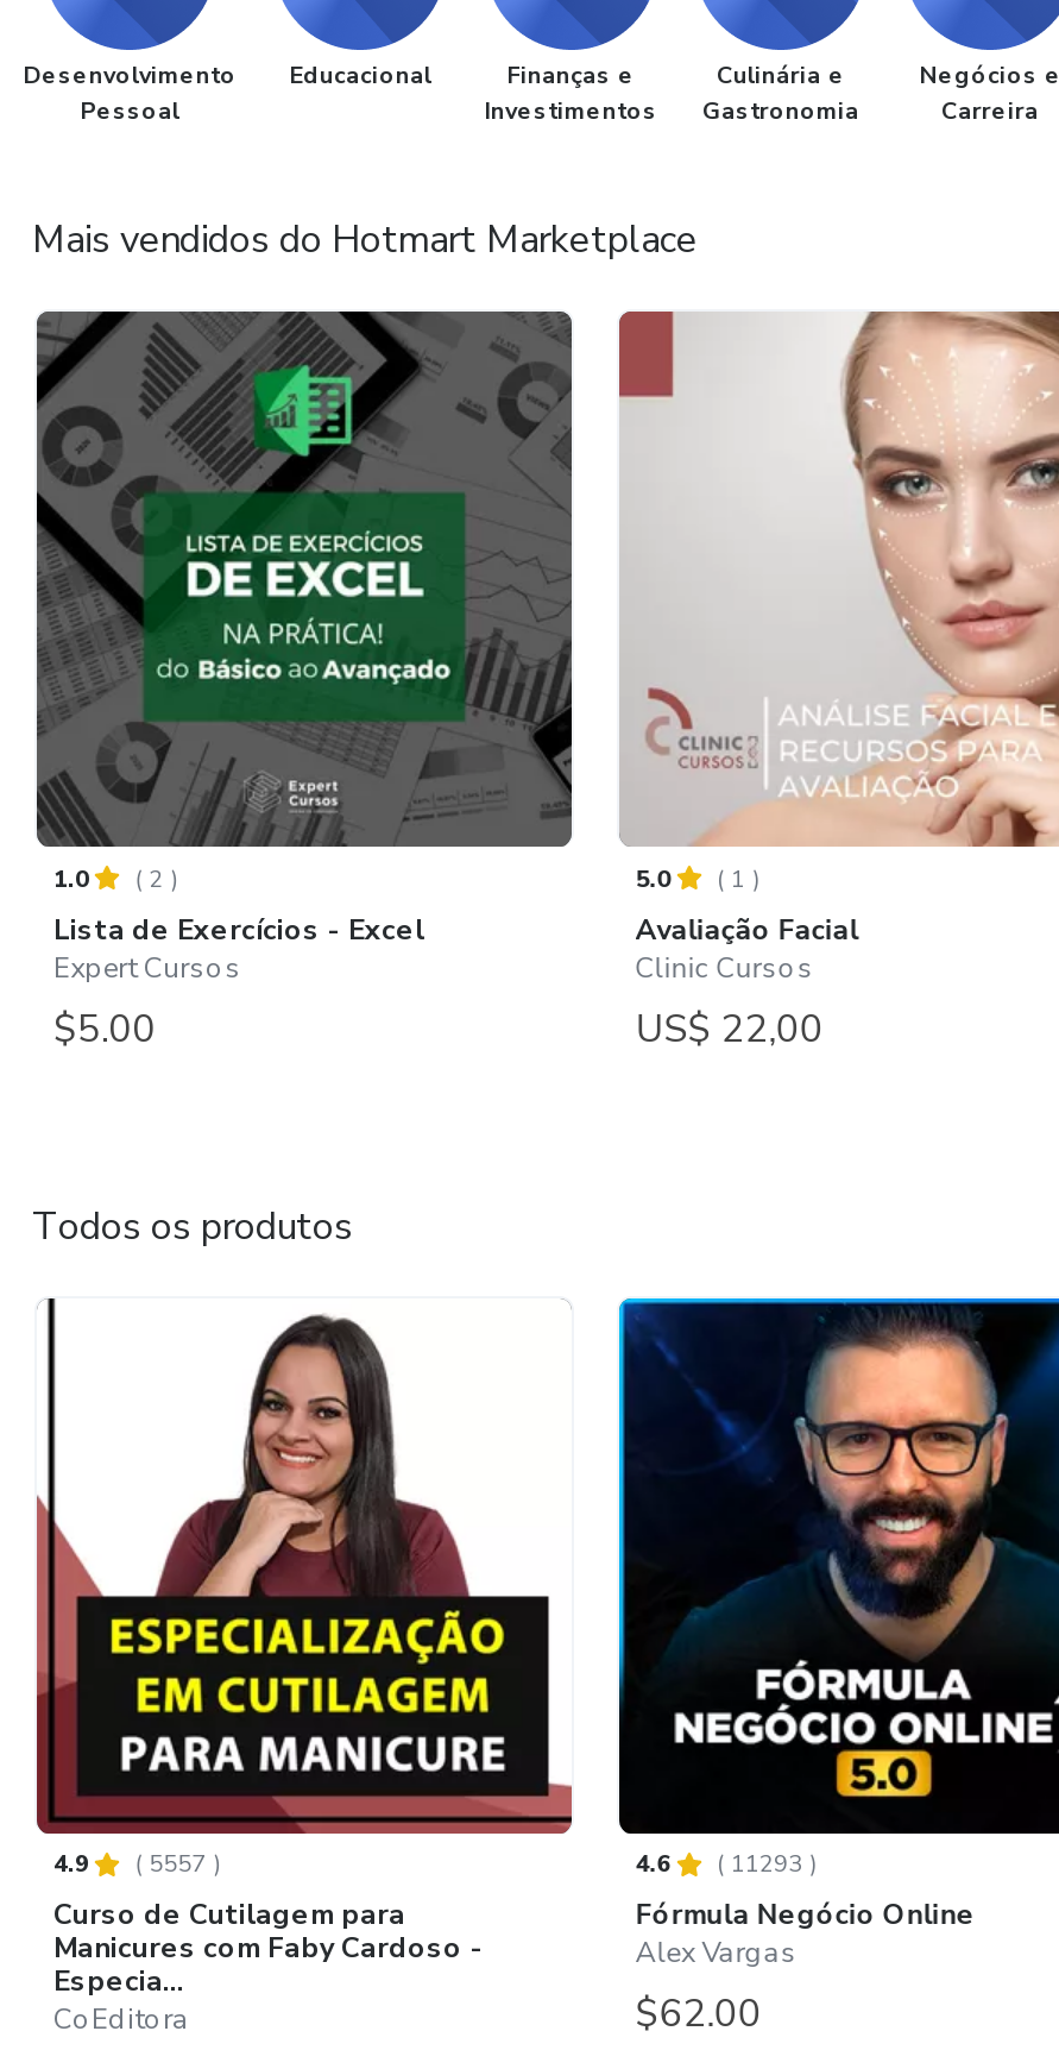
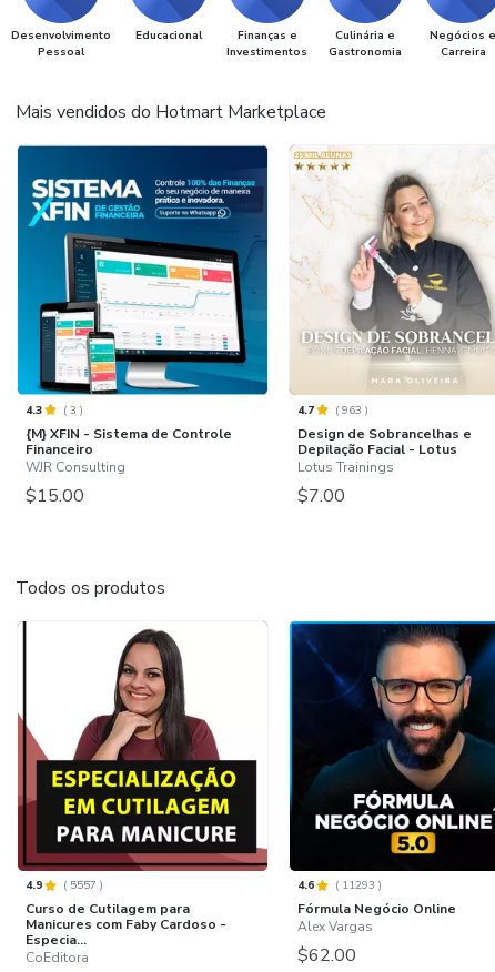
- [image]
- 1.0
- (2)
- Lista de Exercícios - Excel
- Expert Cursos
- $5.00
+ [image]
+ 4.3
+ (3)
+ {M} XFIN - Sistema de Controle
+ Financeiro
+ WJR Consulting
+ $15.00

- [image]
- 5.0
- (1)
- Avaliação Facial
- Clinic Cursos
- US$ 22,00
+ [image]
+ 4.7
+ (963)
+ Design de Sobrancelhas e
+ Depilação Facial - Lotus
+ Lotus Trainings
+ $7.00
